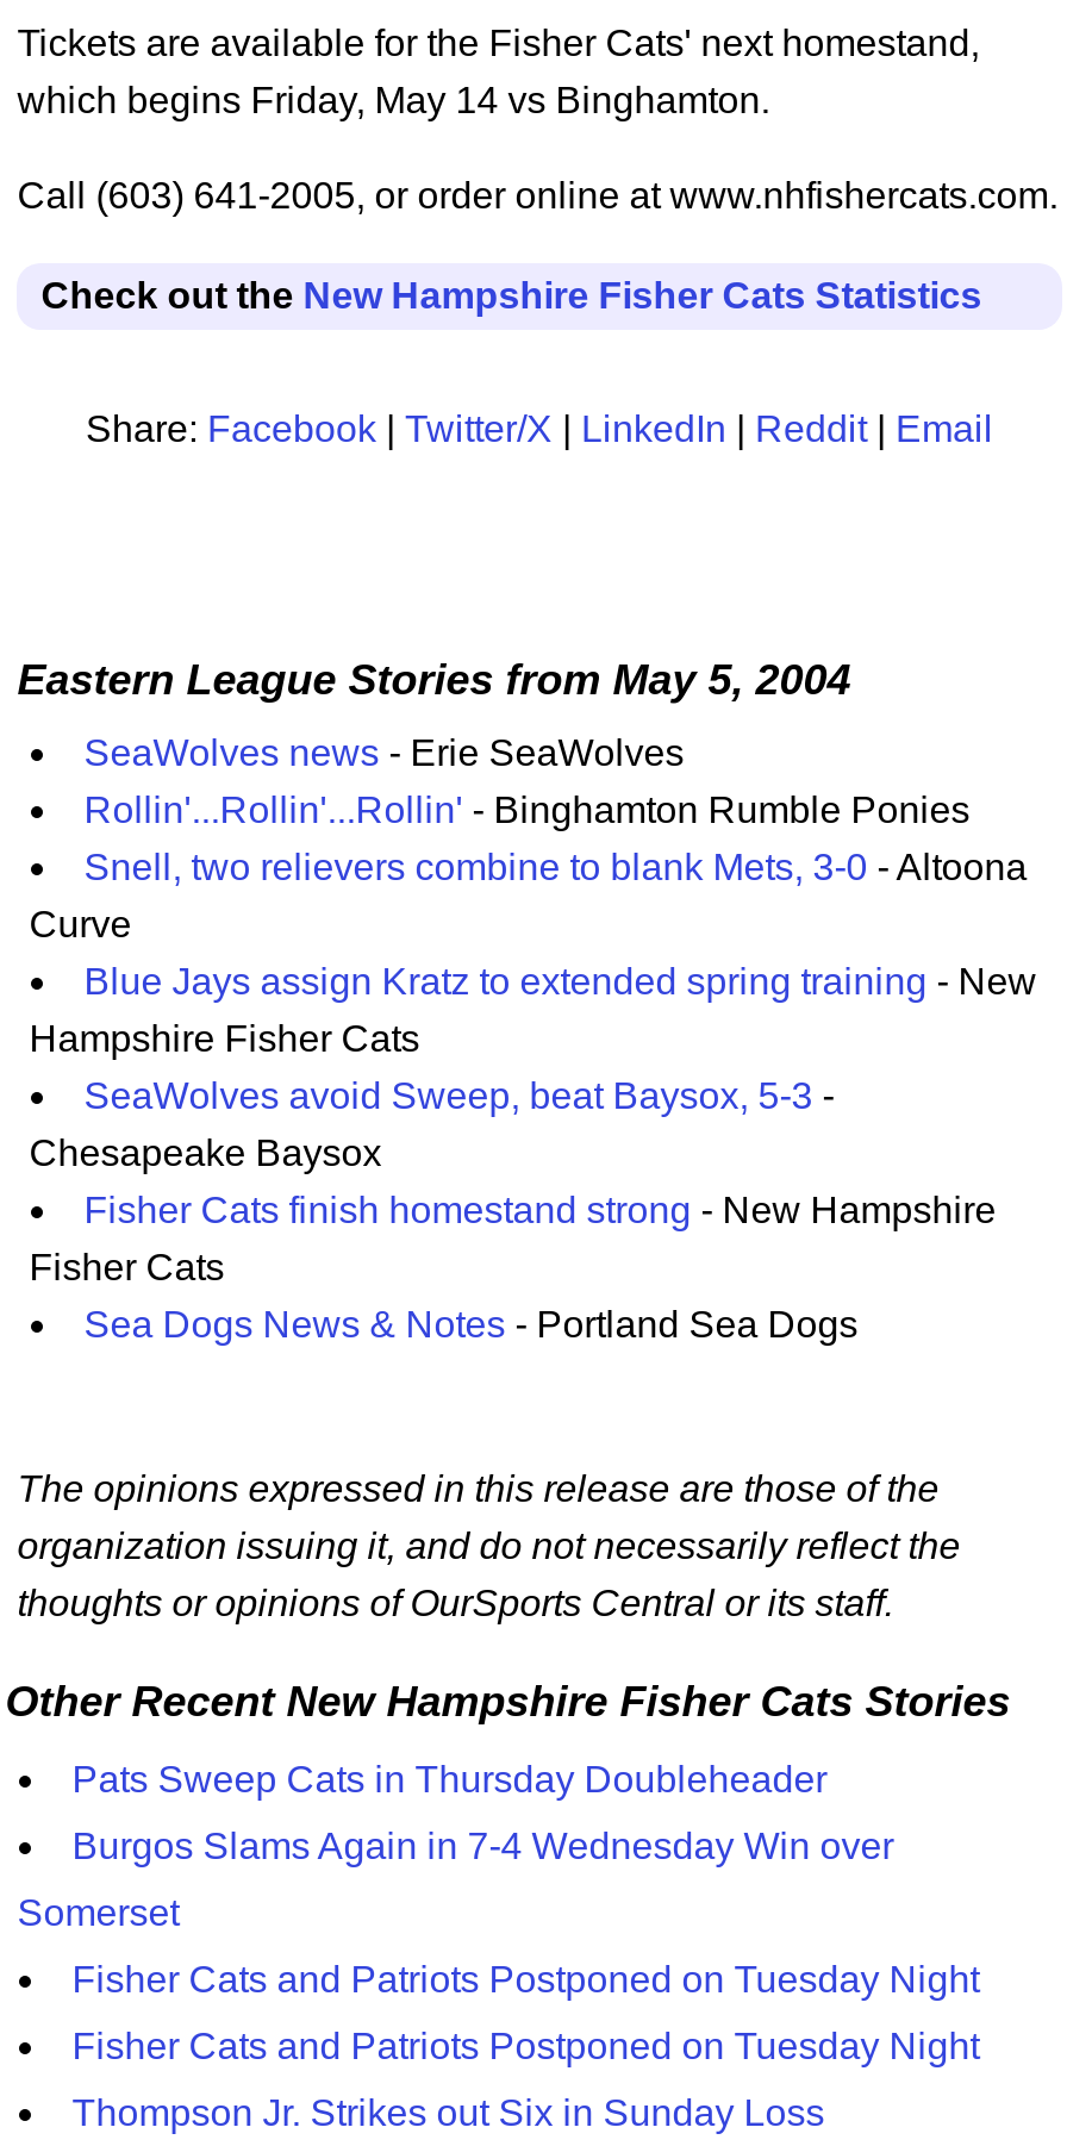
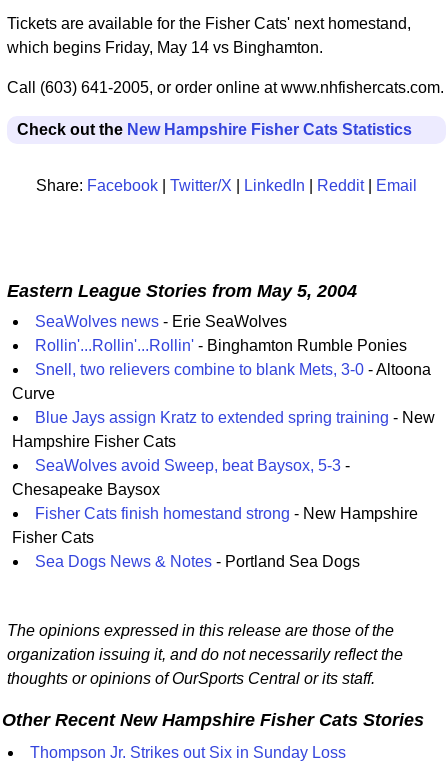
- Pats Sweep Cats in Thursday Doubleheader
- Burgos Slams Again in 7-4 Wednesday Win over
- Somerset
- Fisher Cats and Patriots Postponed on Tuesday Night
- Fisher Cats and Patriots Postponed on Tuesday Night
